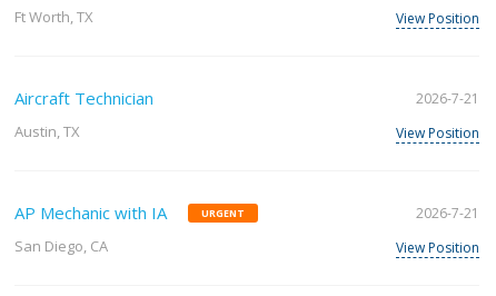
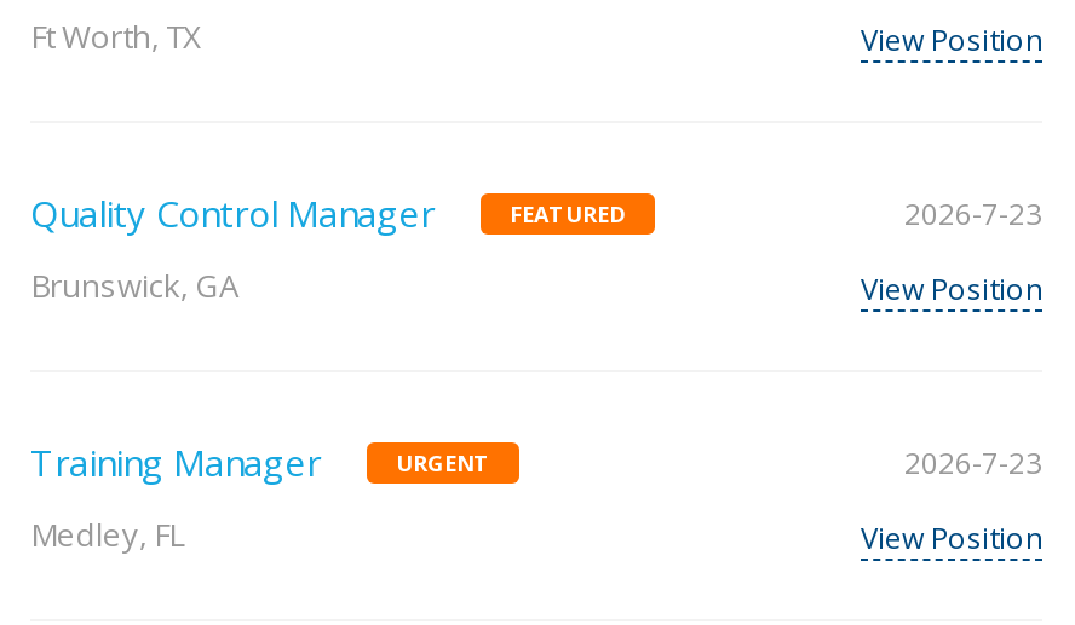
- Aircraft Technician
+ Quality Control Manager
+ FEATURED

- 2026-7-21
+ 2026-7-23

- Austin, TX
+ Brunswick, GA

- AP Mechanic with IA
+ Training Manager

- 2026-7-21
+ 2026-7-23

- San Diego, CA
+ Medley, FL
